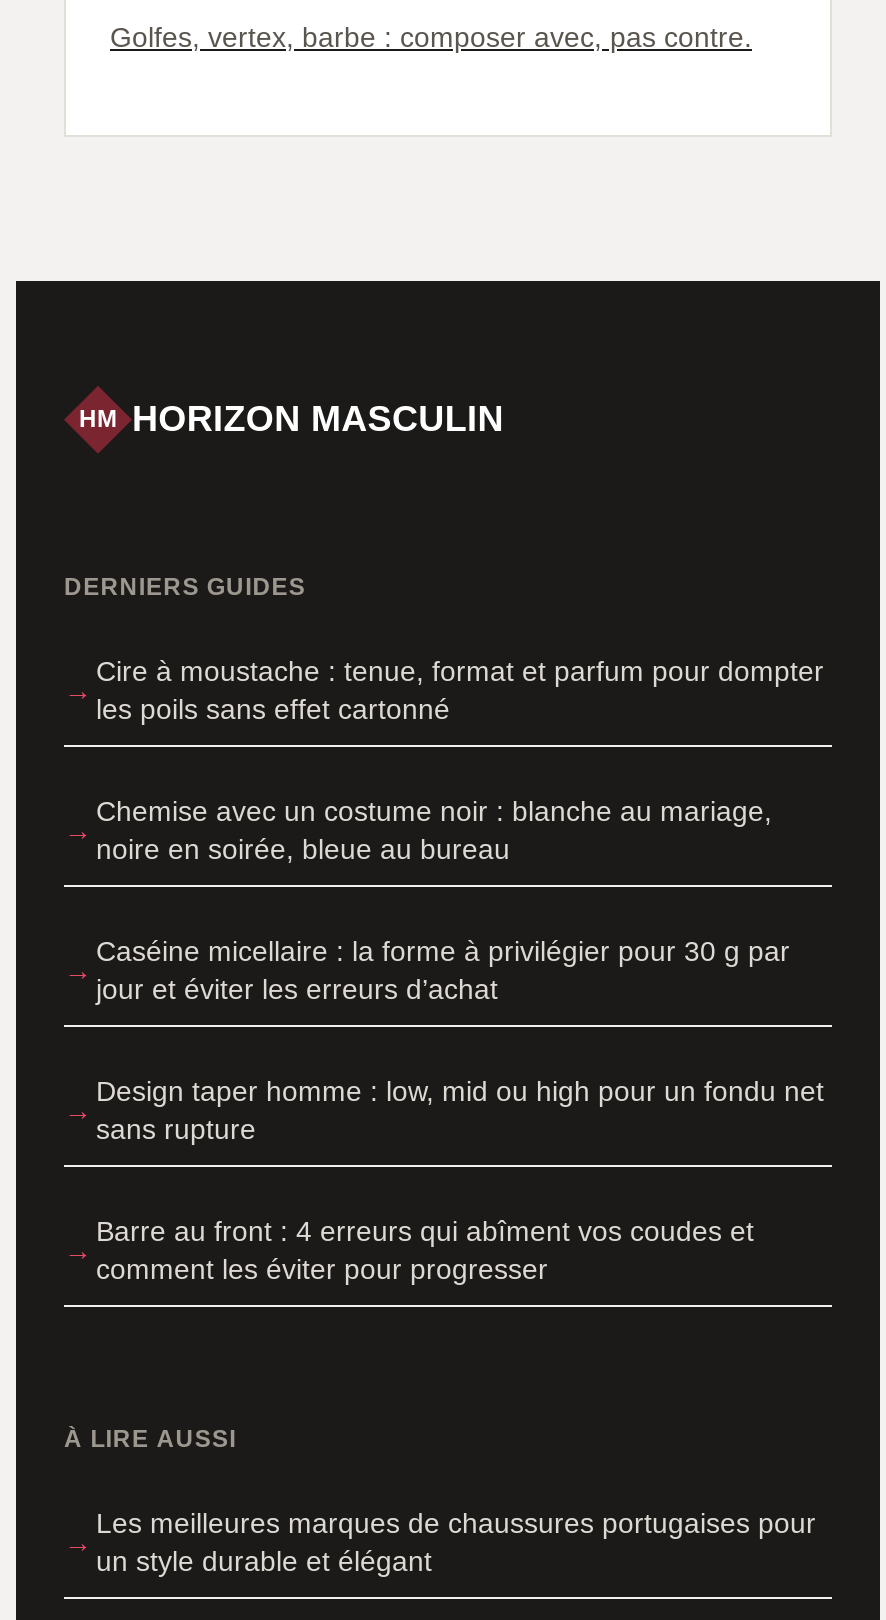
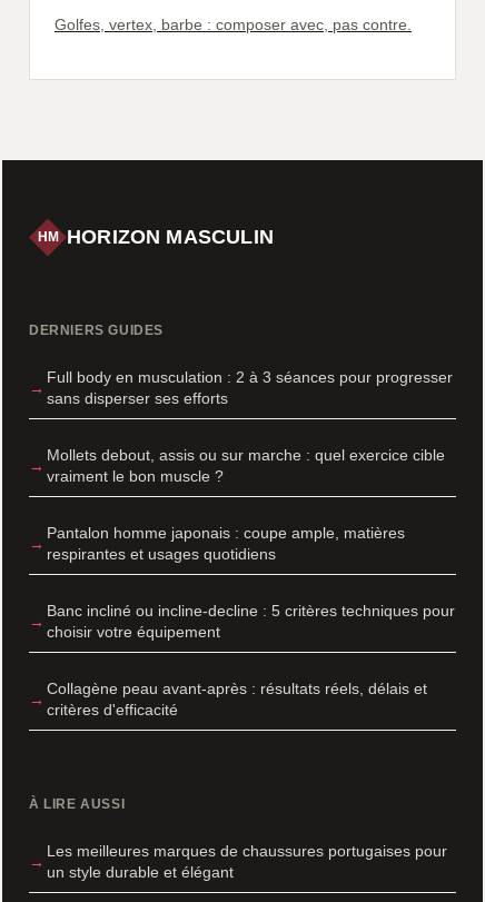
- Cire à moustache : tenue, format et parfum pour dompter
- les poils sans effet cartonné
+ Full body en musculation : 2 à 3 séances pour progresser
+ sans disperser ses efforts

- Chemise avec un costume noir : blanche au mariage,
- noire en soirée, bleue au bureau
+ Mollets debout, assis ou sur marche : quel exercice cible
+ vraiment le bon muscle ?

- Caséine micellaire : la forme à privilégier pour 30 g par
- jour et éviter les erreurs d’achat
+ Pantalon homme japonais : coupe ample, matières
+ respirantes et usages quotidiens

- Design taper homme : low, mid ou high pour un fondu net
- sans rupture
+ Banc incliné ou incline-decline : 5 critères techniques pour
+ choisir votre équipement

- Barre au front : 4 erreurs qui abîment vos coudes et
- comment les éviter pour progresser
+ Collagène peau avant-après : résultats réels, délais et
+ critères d'efficacité
